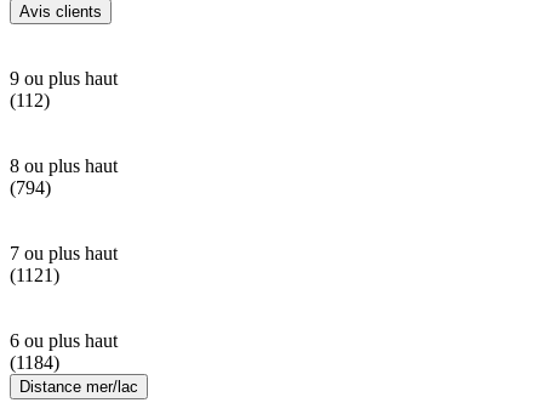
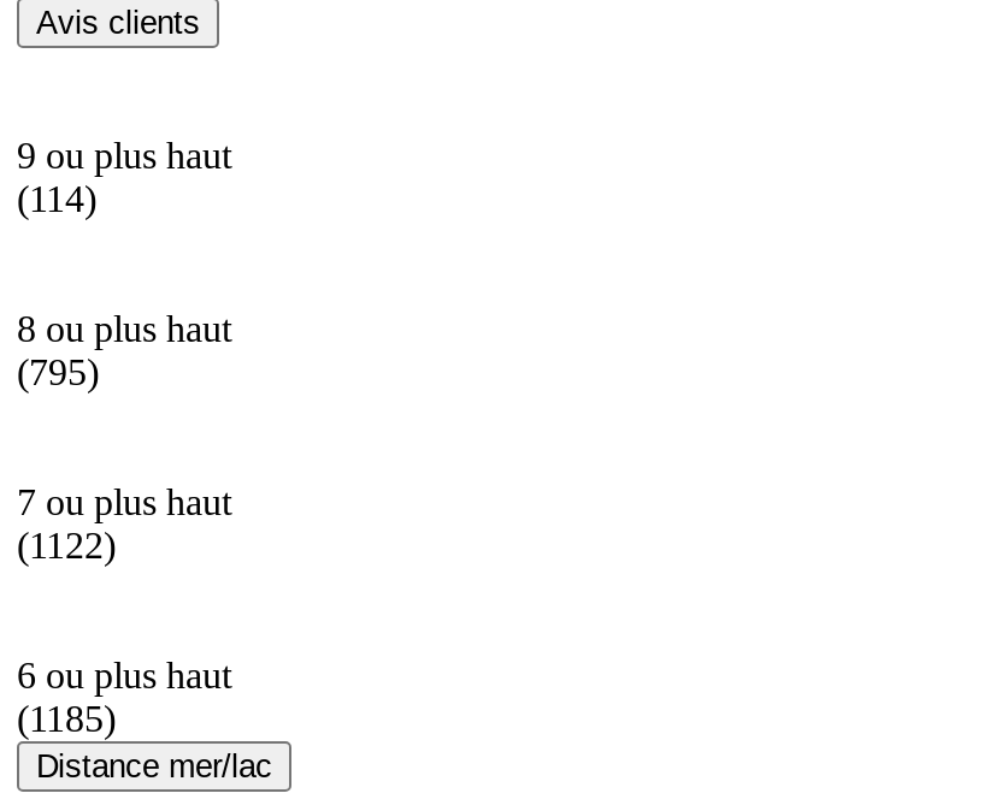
- (112)
+ (114)

- (794)
+ (795)

- (1121)
+ (1122)

- (1184)
+ (1185)
